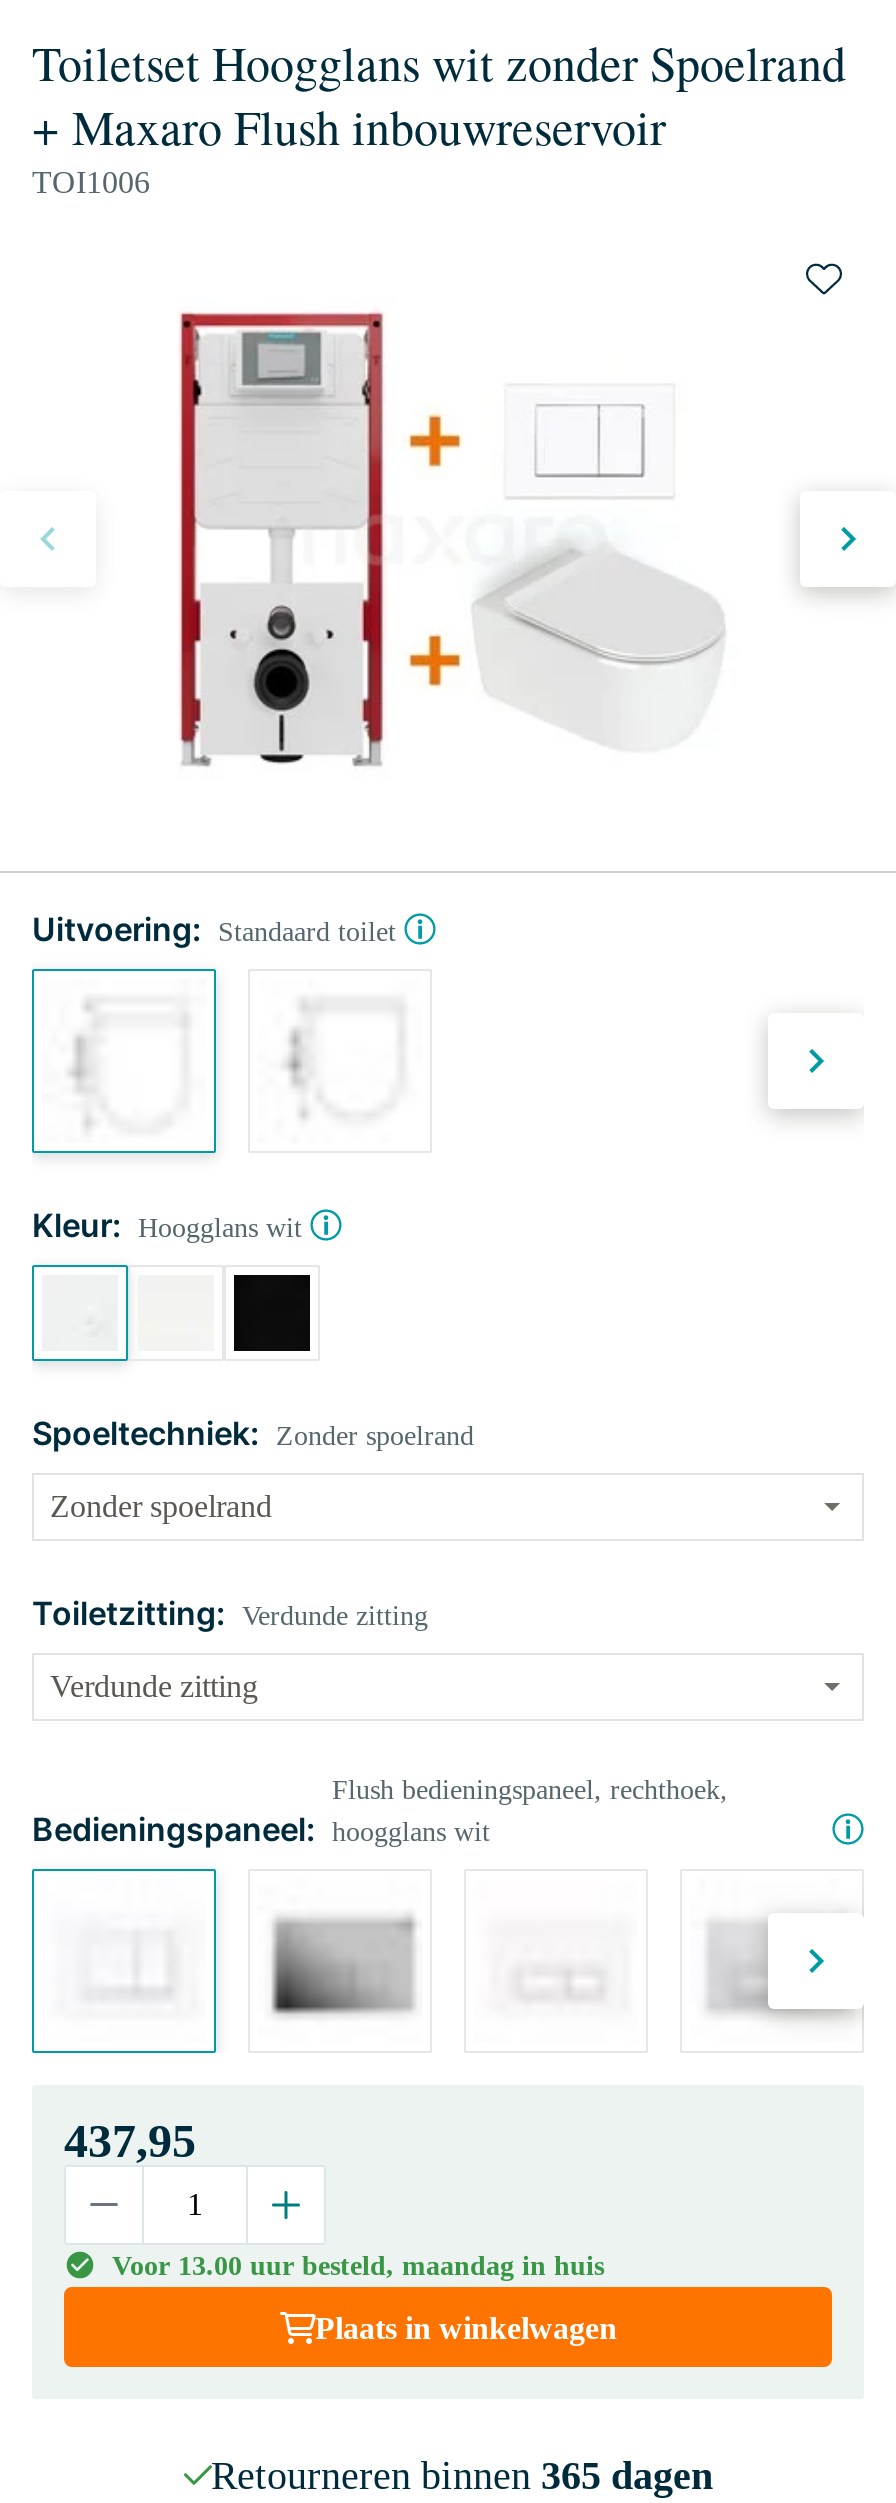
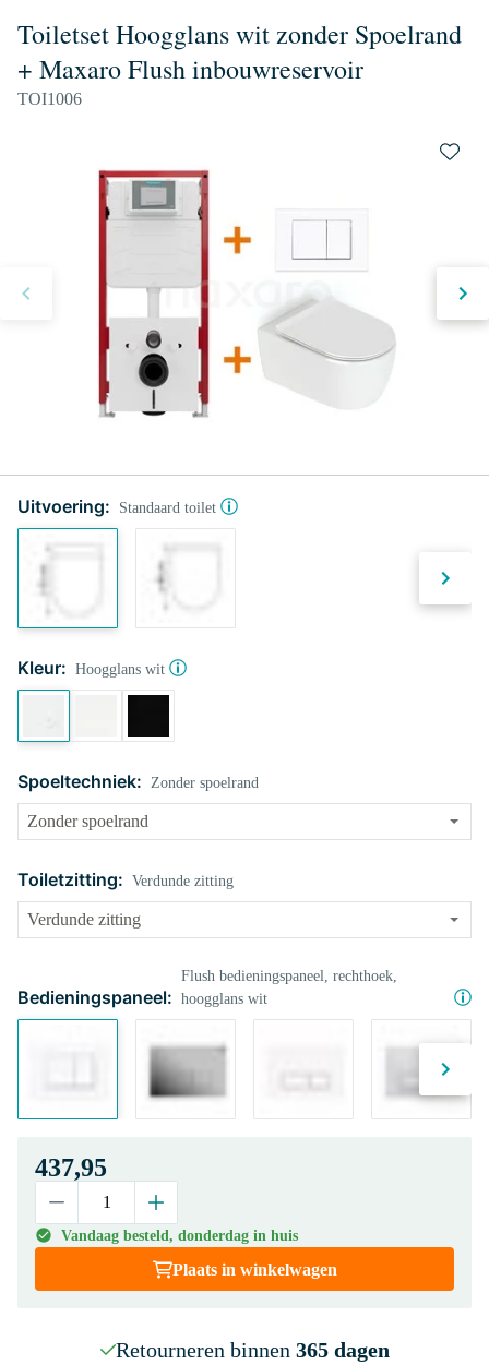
- Voor 13.00 uur besteld, maandag in huis
+ Vandaag besteld, donderdag in huis
